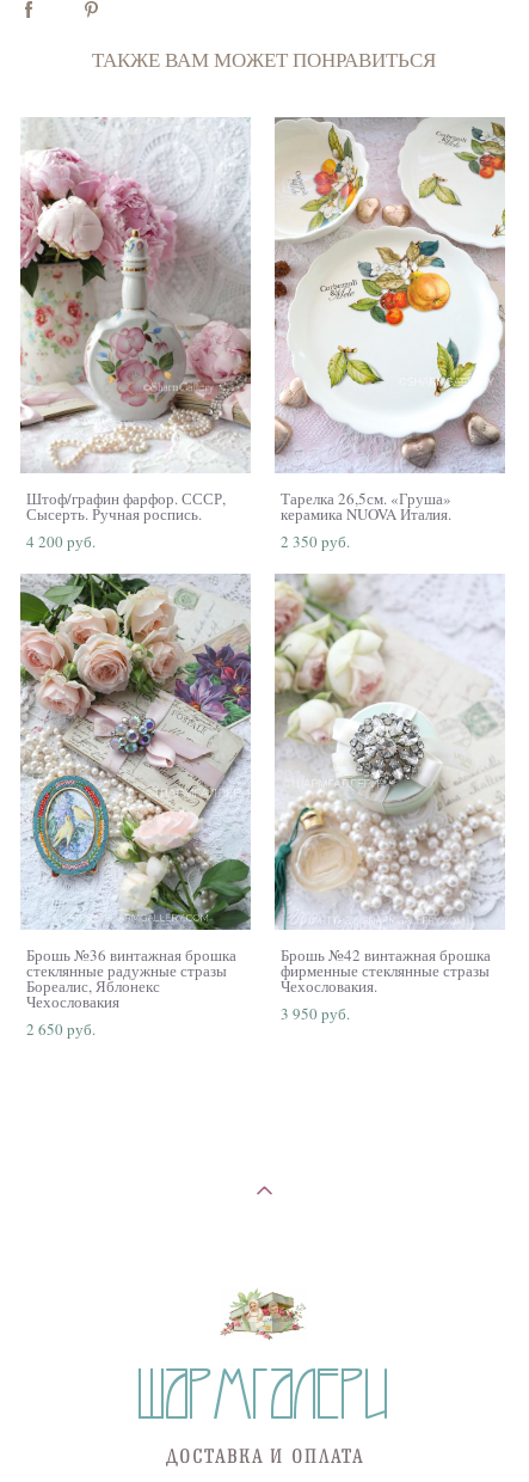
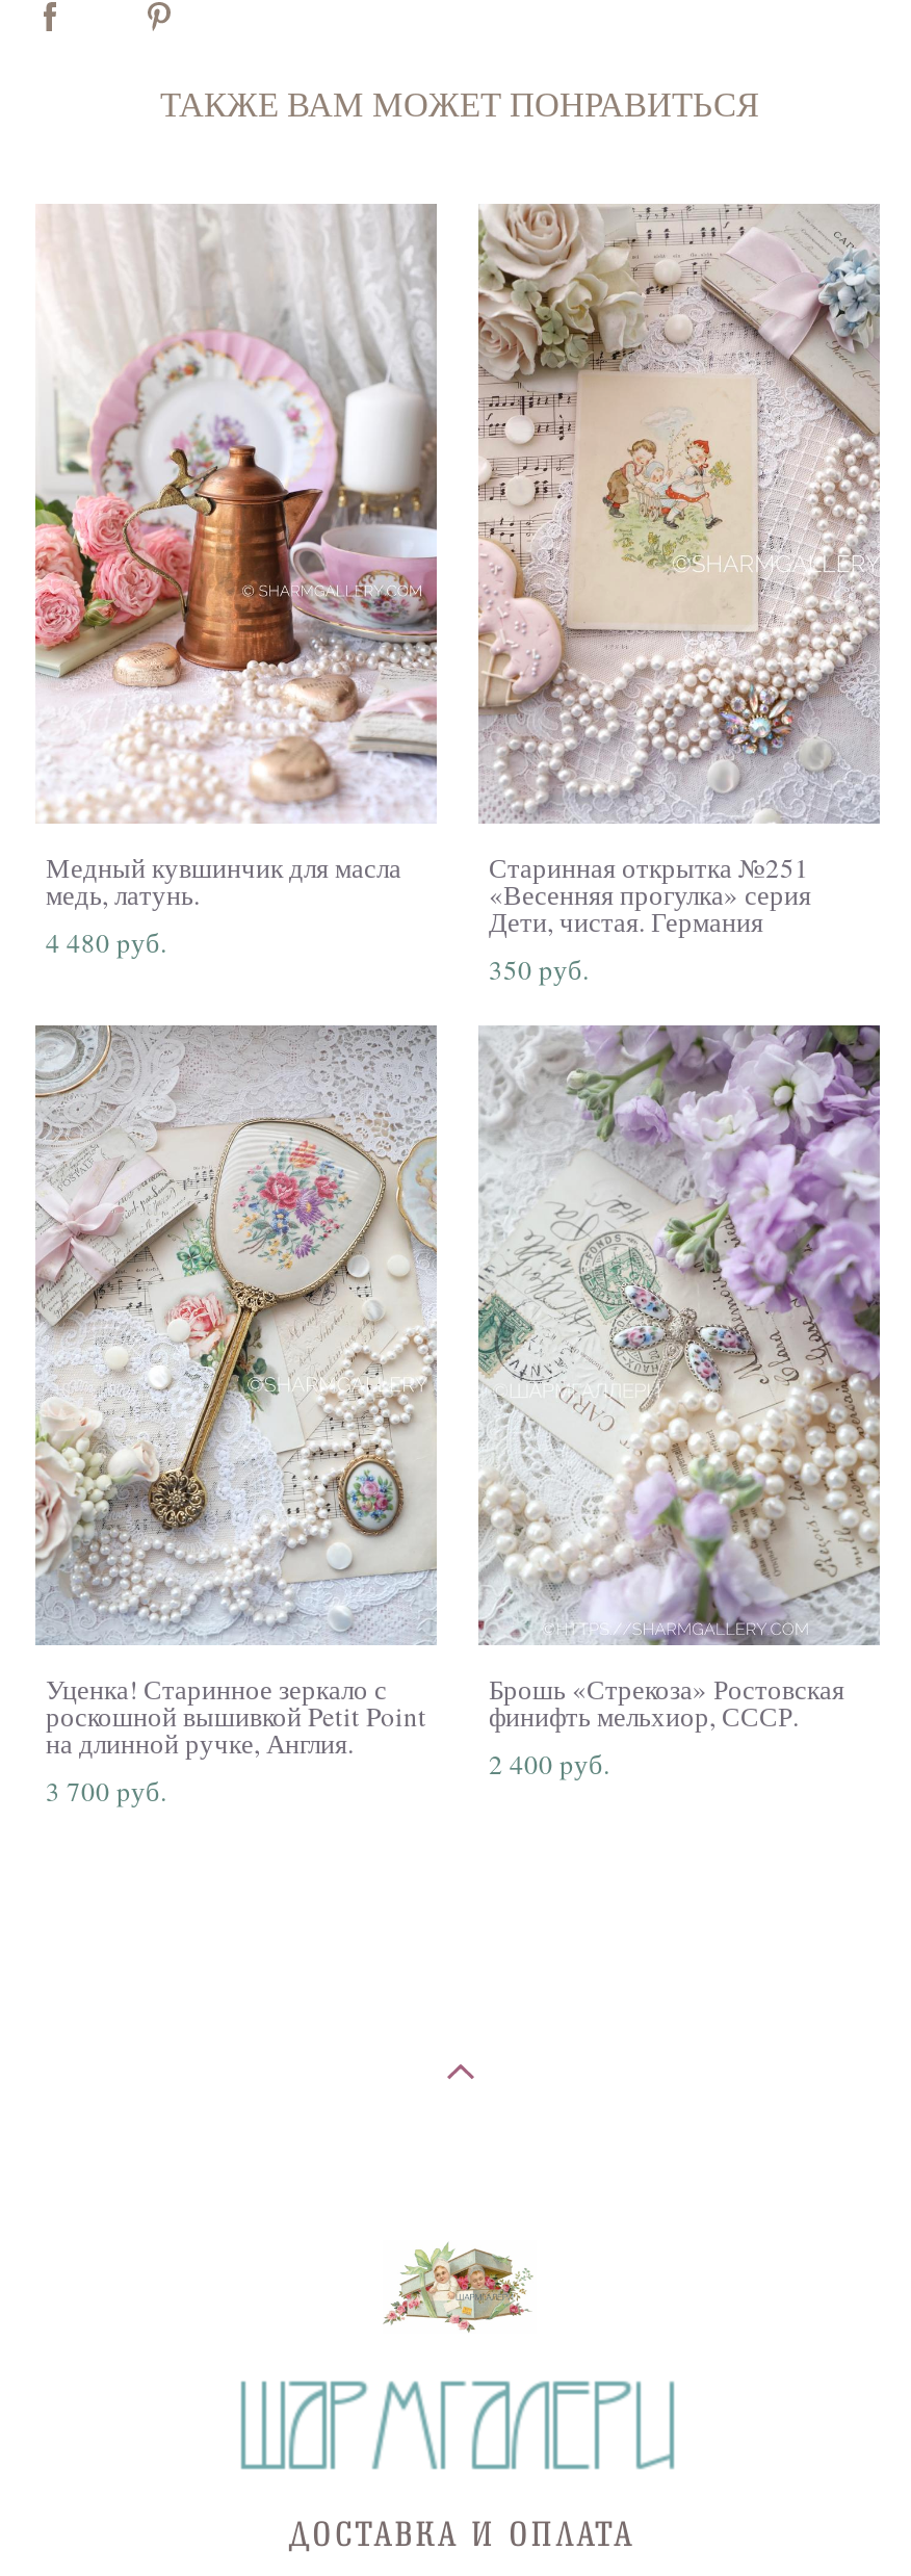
- [image]
- Штоф/графин фарфор. СССР,
- Сысерть. Ручная роспись.
- 4 200 pуб.
+ [image]
+ Медный кувшинчик для масла
+ медь, латунь.
+ 4 480 pуб.

- [image]
- Тарелка 26,5см. «Груша»
- керамика NUOVA Италия.
- 2 350 pуб.
+ [image]
+ Старинная открытка №251
+ «Весенняя прогулка» серия
+ Дети, чистая. Германия
+ 350 pуб.

- [image]
- Брошь №36 винтажная брошка
- стеклянные радужные стразы
- Бореалис, Яблонекс
- Чехословакия
- 2 650 pуб.
+ [image]
+ Уценка! Старинное зеркало с
+ роскошной вышивкой Petit Point
+ на длинной ручке, Англия.
+ 3 700 pуб.

- [image]
- Брошь №42 винтажная брошка
- фирменные стеклянные стразы
- Чехословакия.
- 3 950 pуб.
+ [image]
+ Брошь «Стрекоза» Ростовская
+ финифть мельхиор, СССР.
+ 2 400 pуб.
